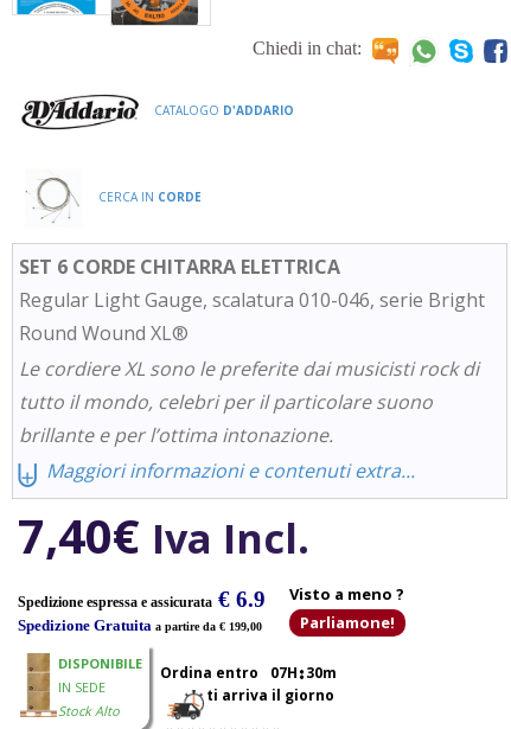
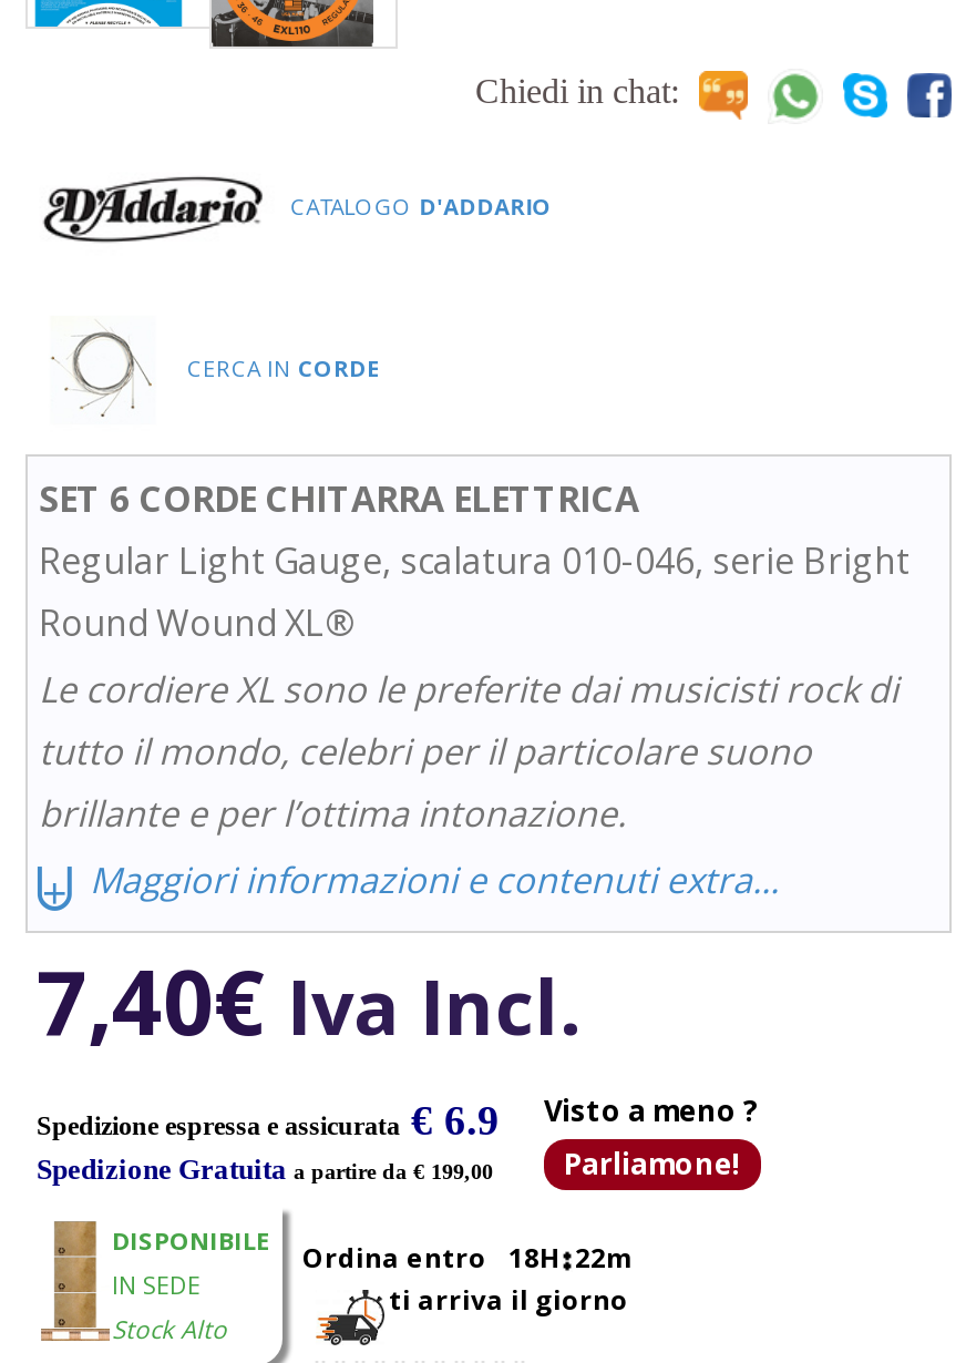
- Ordina entro 07H 30m
+ Ordina entro 18H 22m
